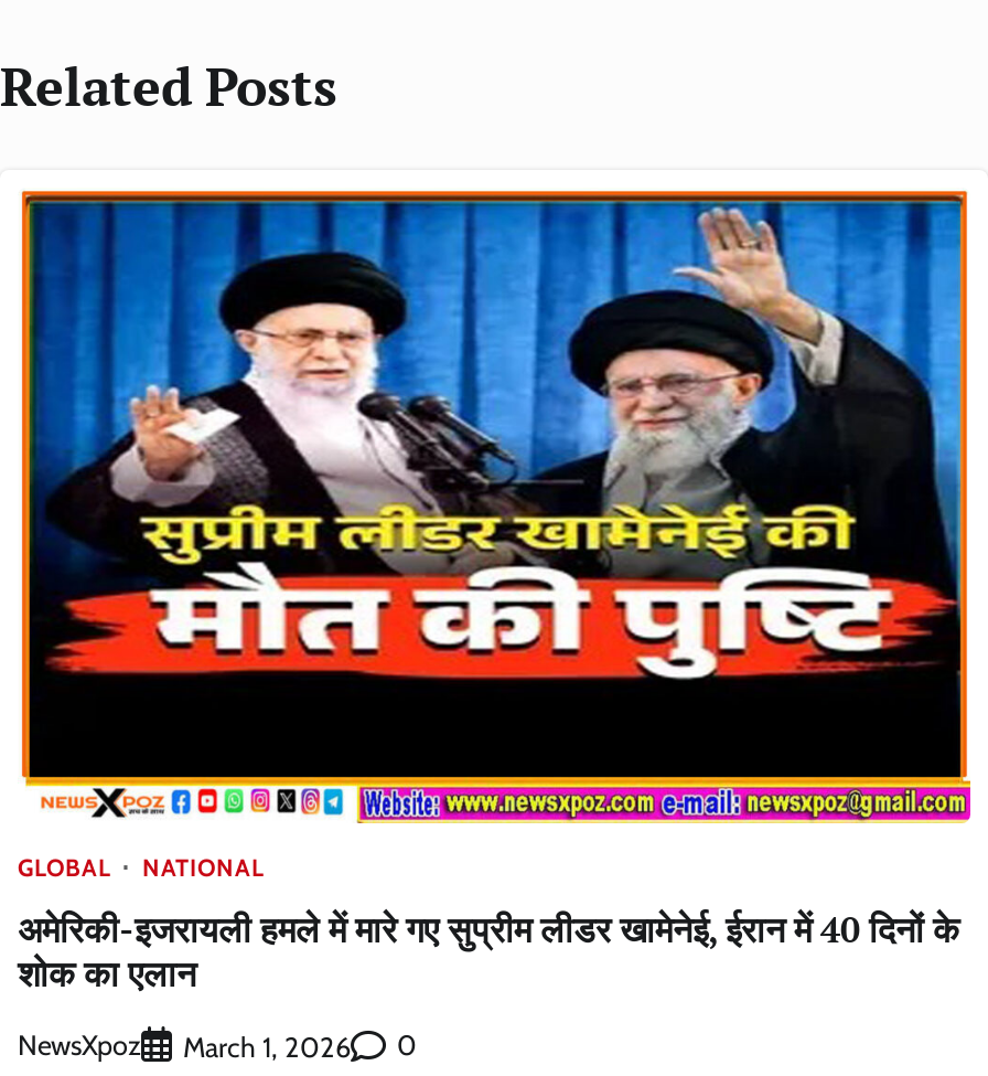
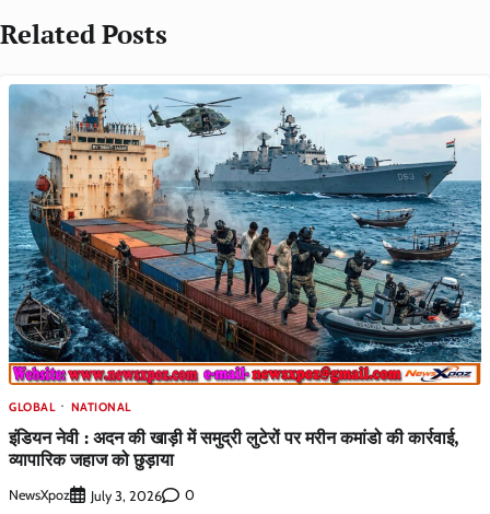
- [image]
- अमेरिकी-इजरायली हमले में मारे गए सुप्रीम लीडर खामेनेई, ईरान में 40 दिनों के
- शोक का एलान
+ [image]
+ इंडियन नेवी : अदन की खाड़ी में समुद्री लुटेरों पर मरीन कमांडो की कार्रवाई,
+ व्यापारिक जहाज को छुड़ाया

- March 1, 2026
+ July 3, 2026
